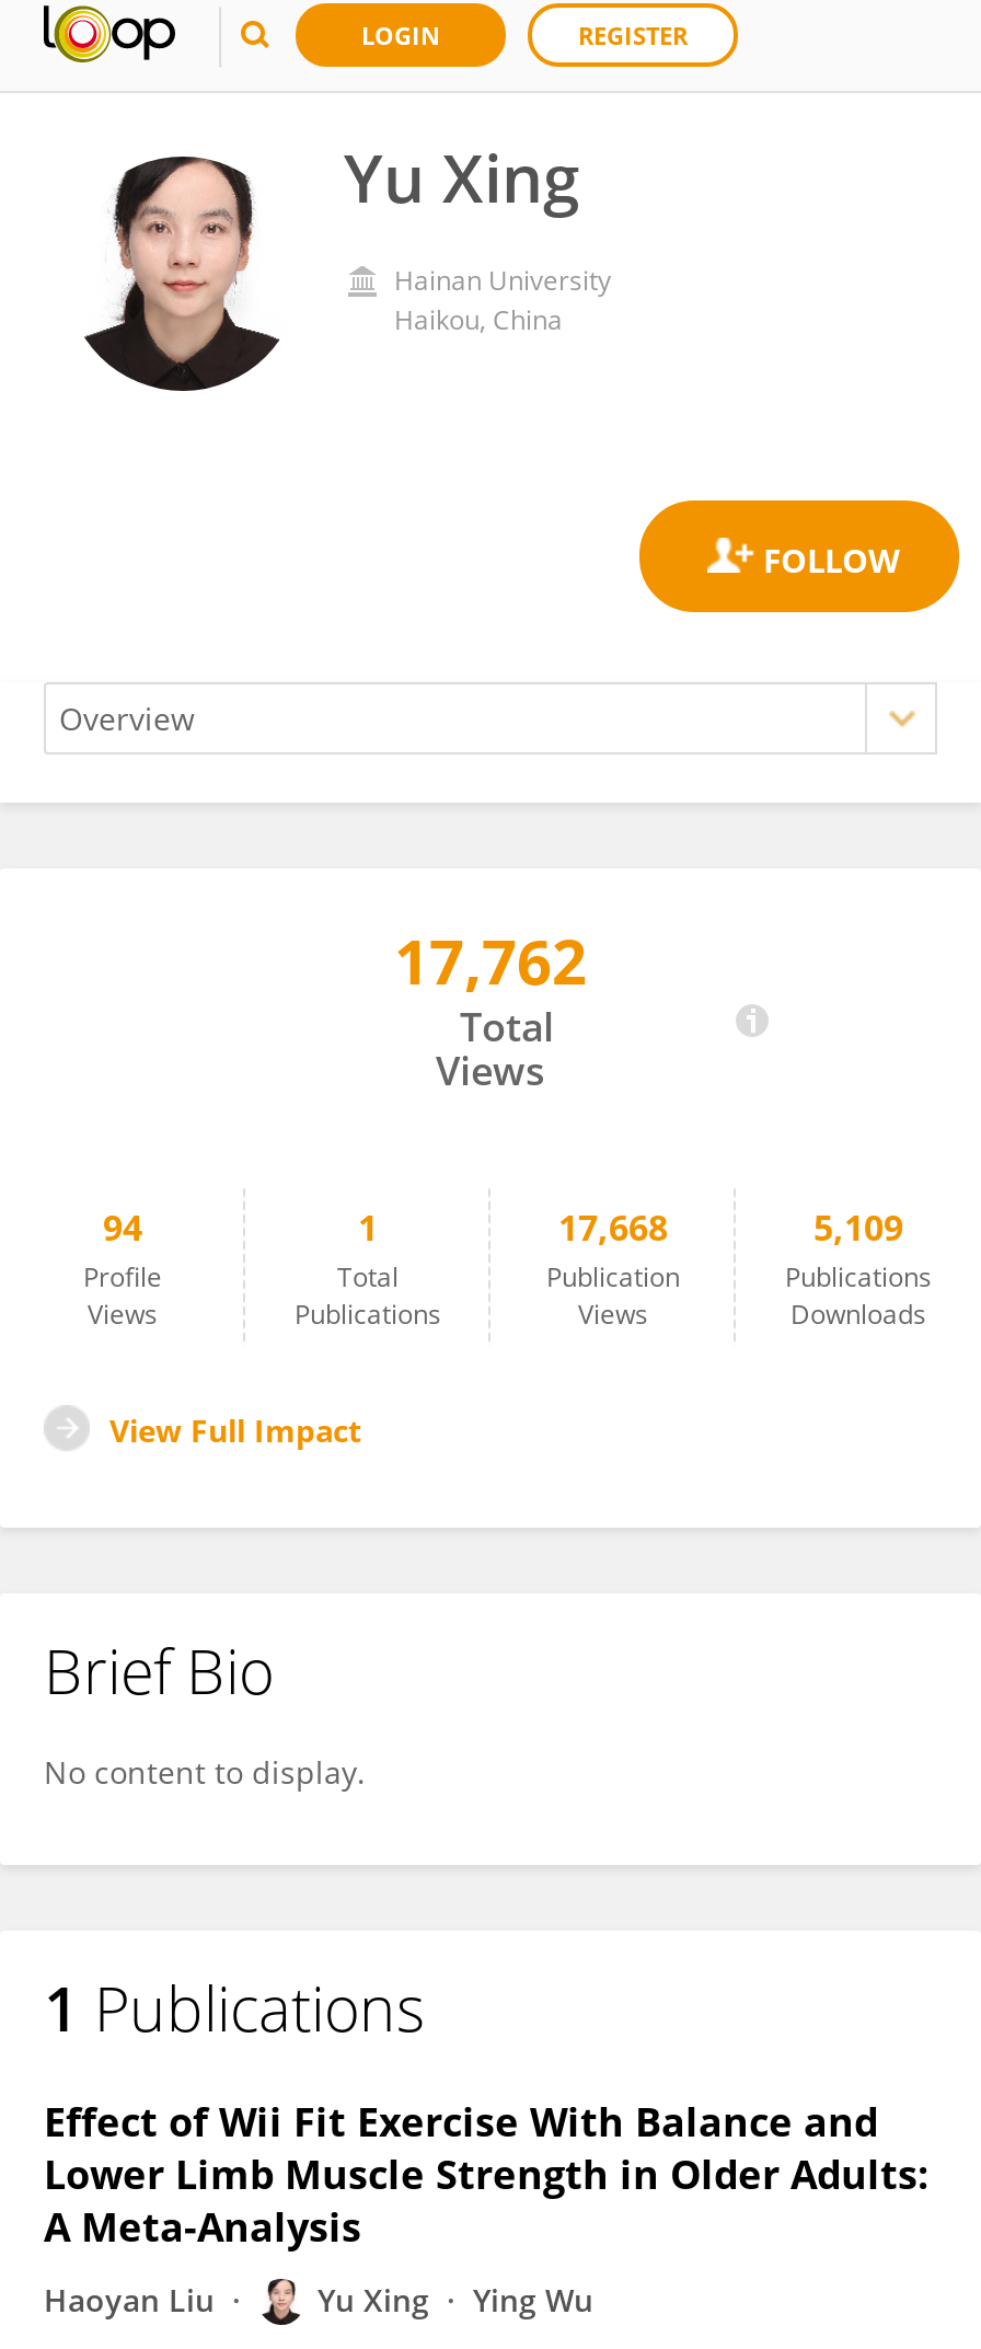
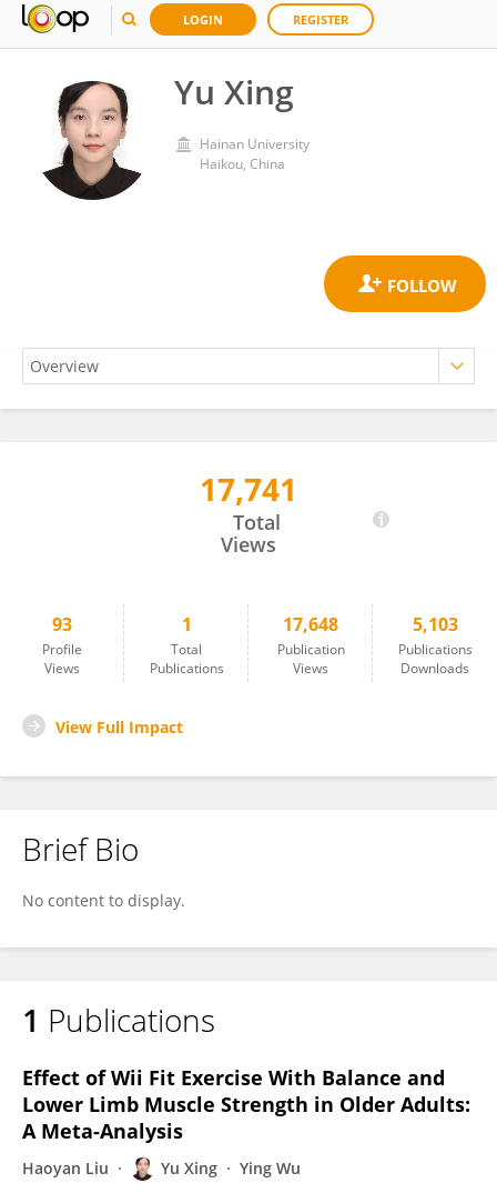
- 17,762
+ 17,741

- 94
+ 93

- 17,668
+ 17,648

- 5,109
+ 5,103
